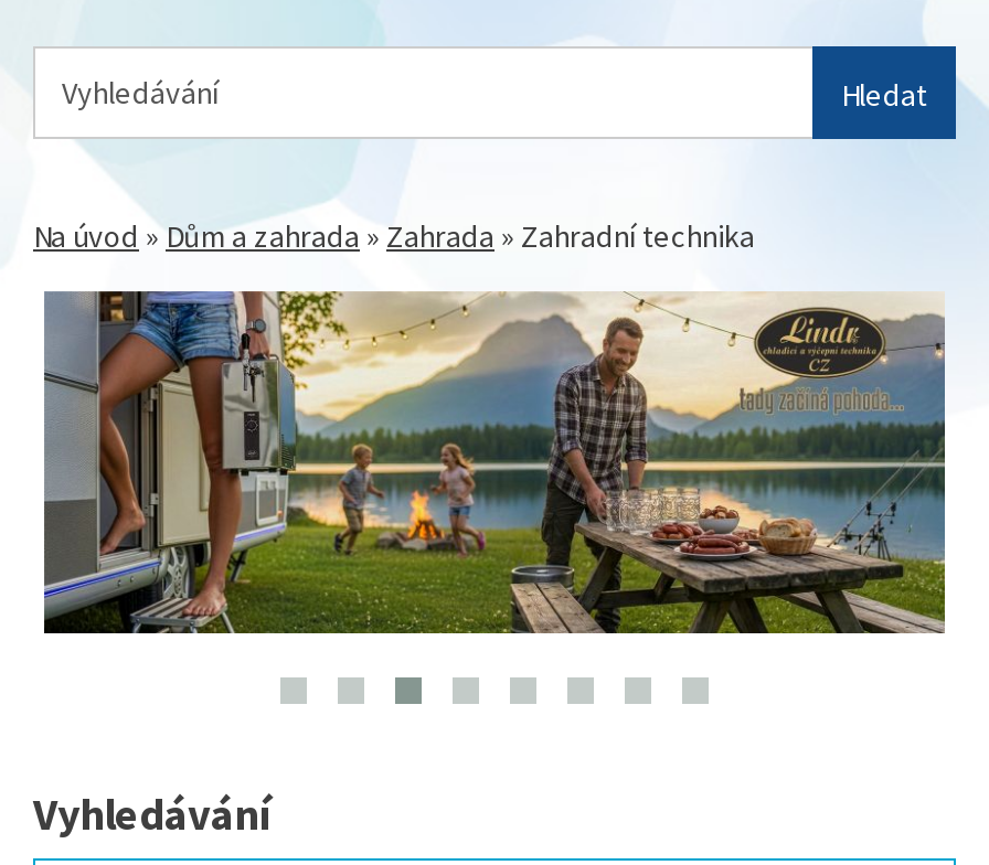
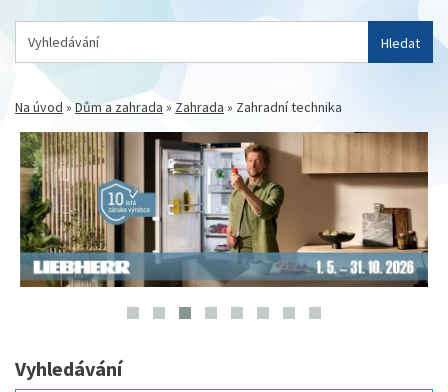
- [image]
+ [image]
